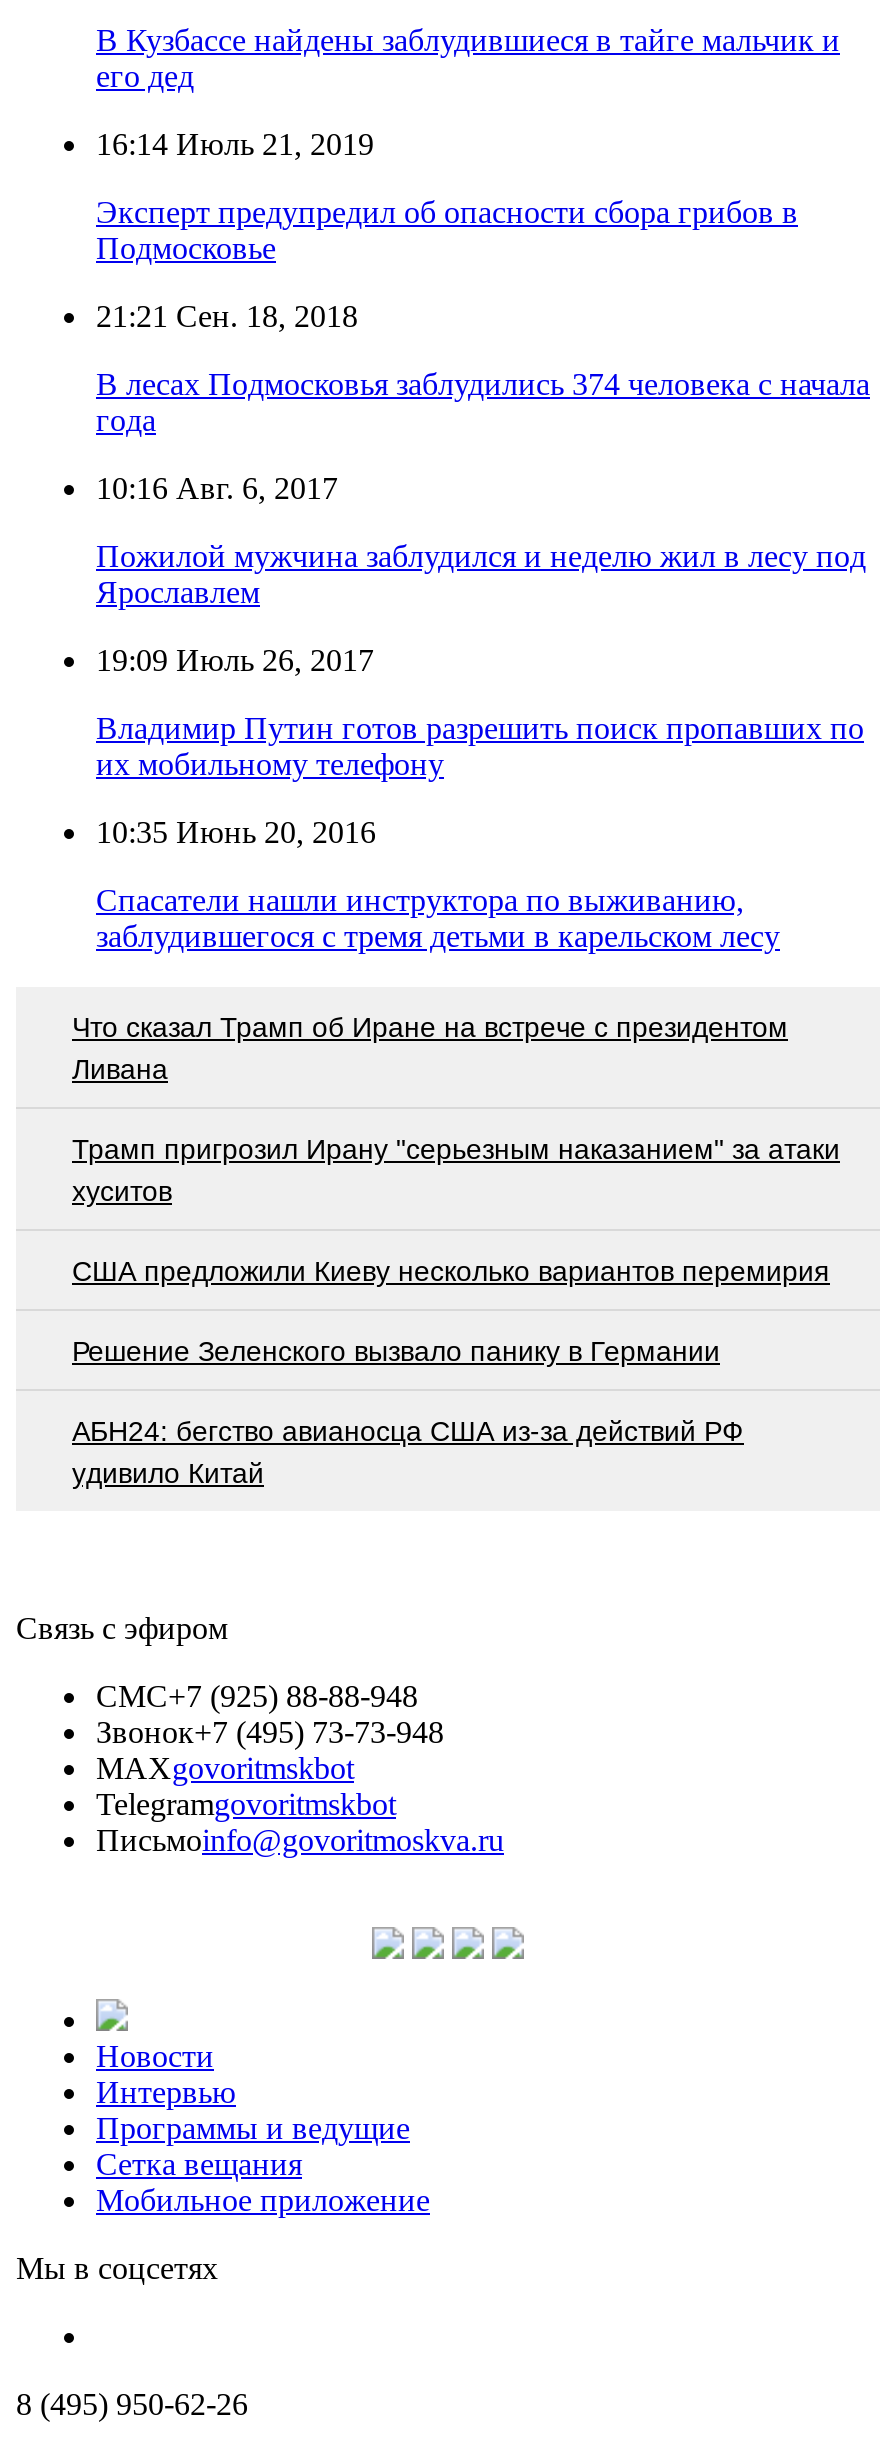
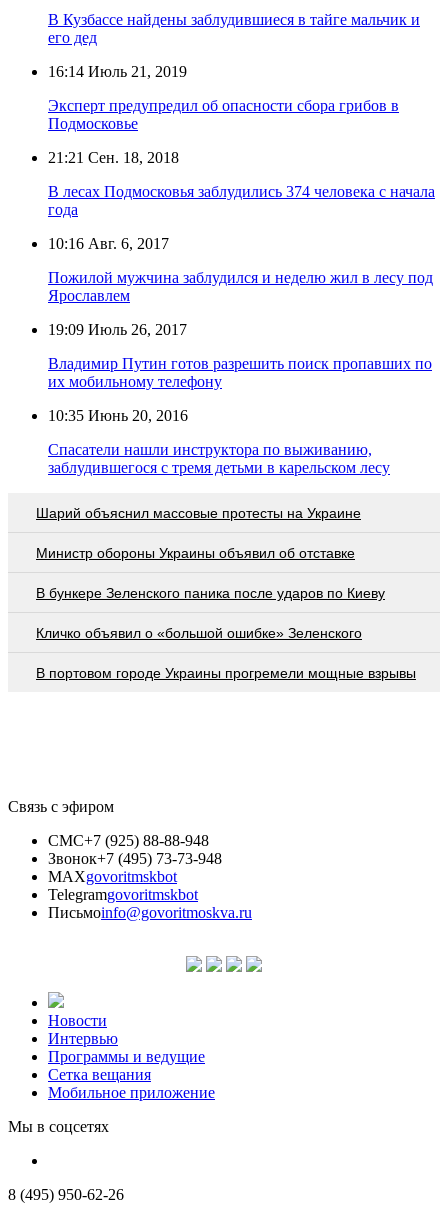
- Что сказал Трамп об Иране на встрече с президентом
- Ливана
+ Шарий объяснил массовые протесты на Украине

- Трамп пригрозил Ирану "серьезным наказанием" за атаки
- хуситов
+ Министр обороны Украины объявил об отставке

- США предложили Киеву несколько вариантов перемирия
+ В бункере Зеленского паника после ударов по Киеву

- Решение Зеленского вызвало панику в Германии
+ Кличко объявил о «большой ошибке» Зеленского

- АБН24: бегство авианосца США из-за действий РФ
- удивило Китай
+ В портовом городе Украины прогремели мощные взрывы
